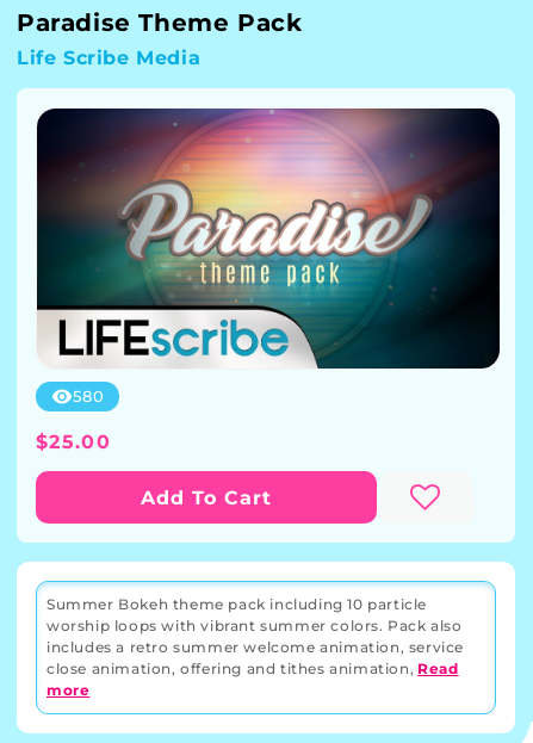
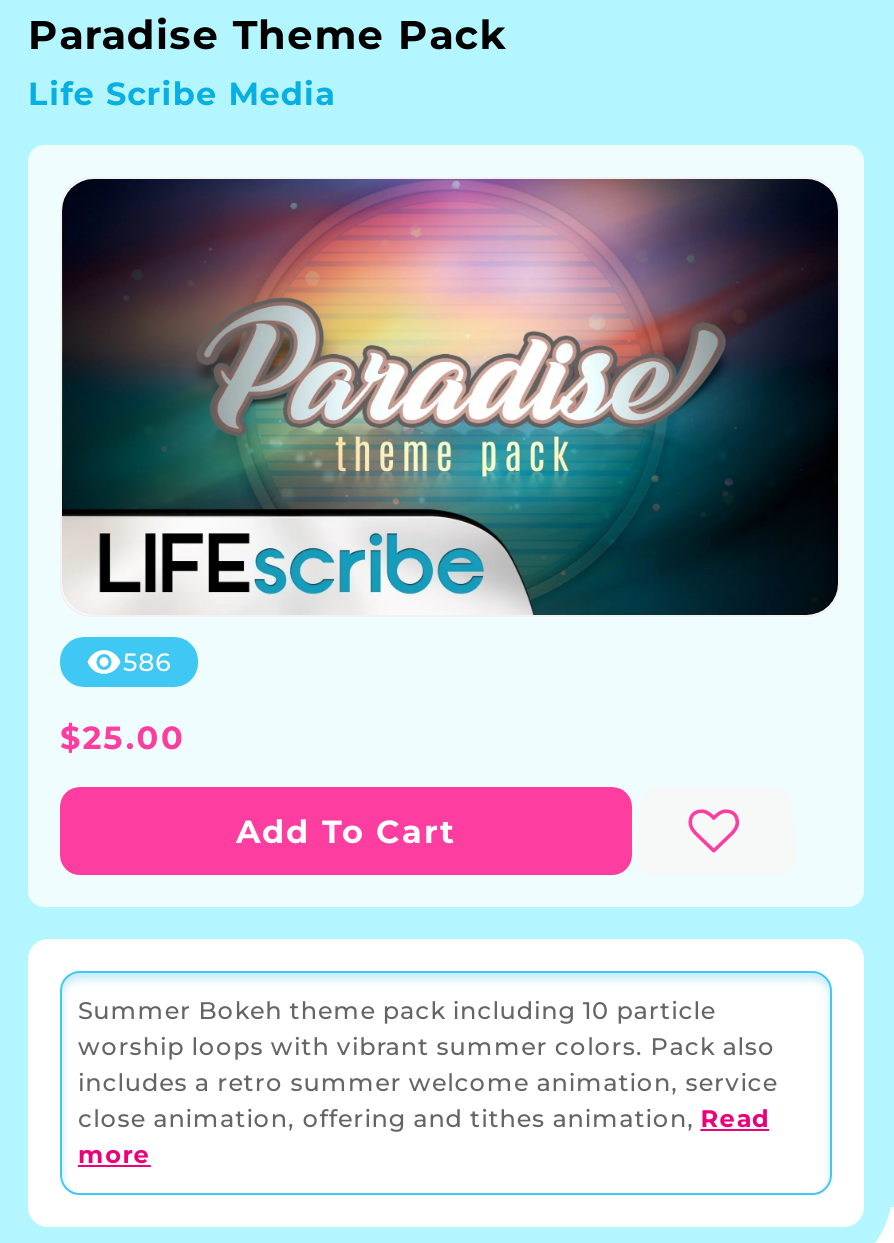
- 580
+ 586
